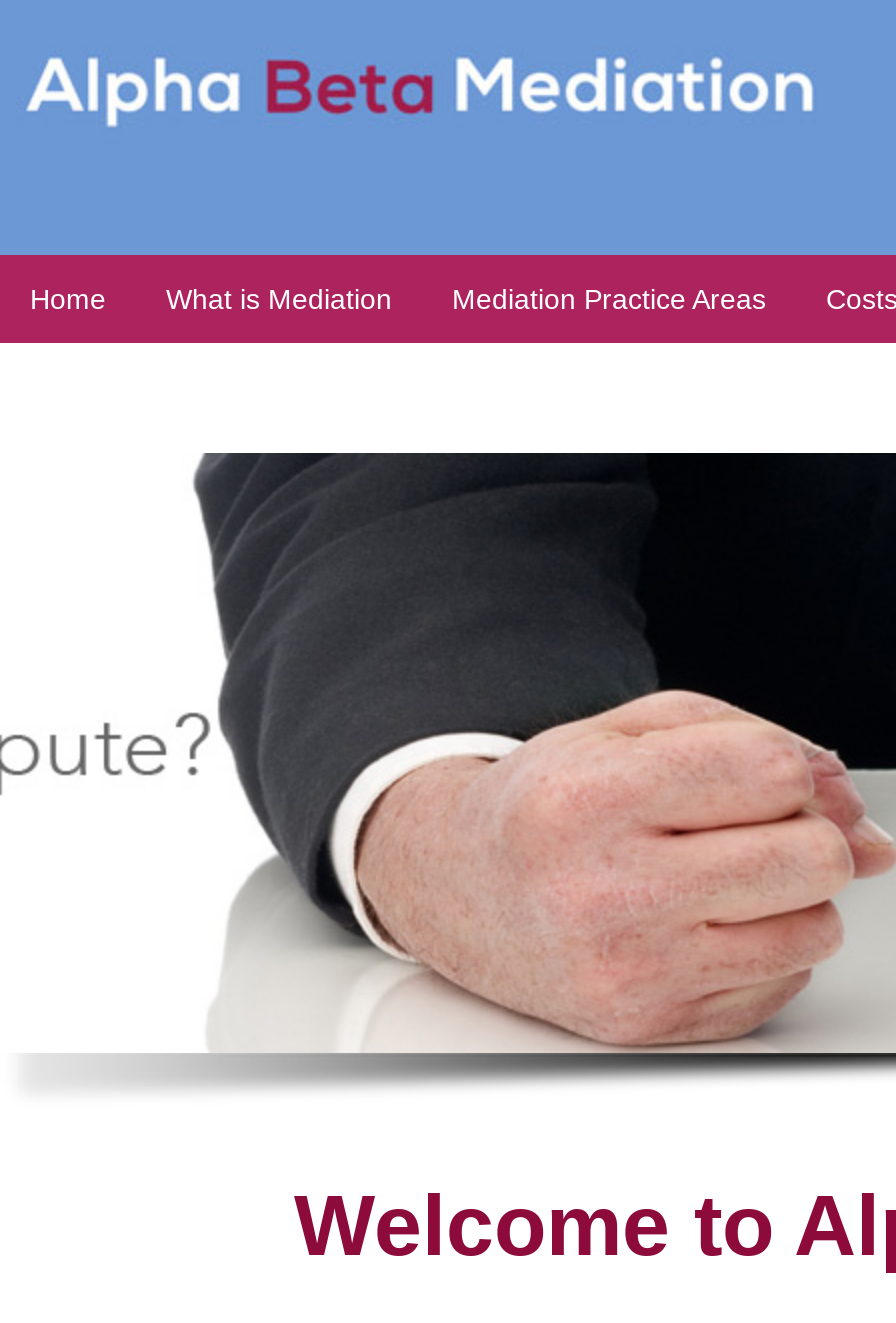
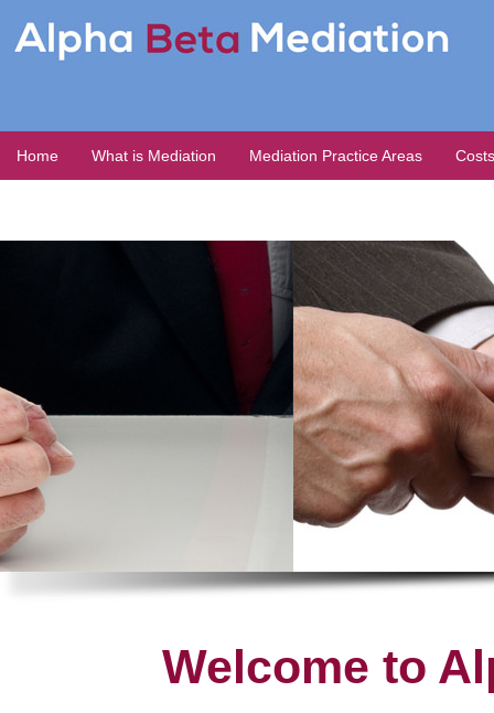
- [image]
+ [image]
